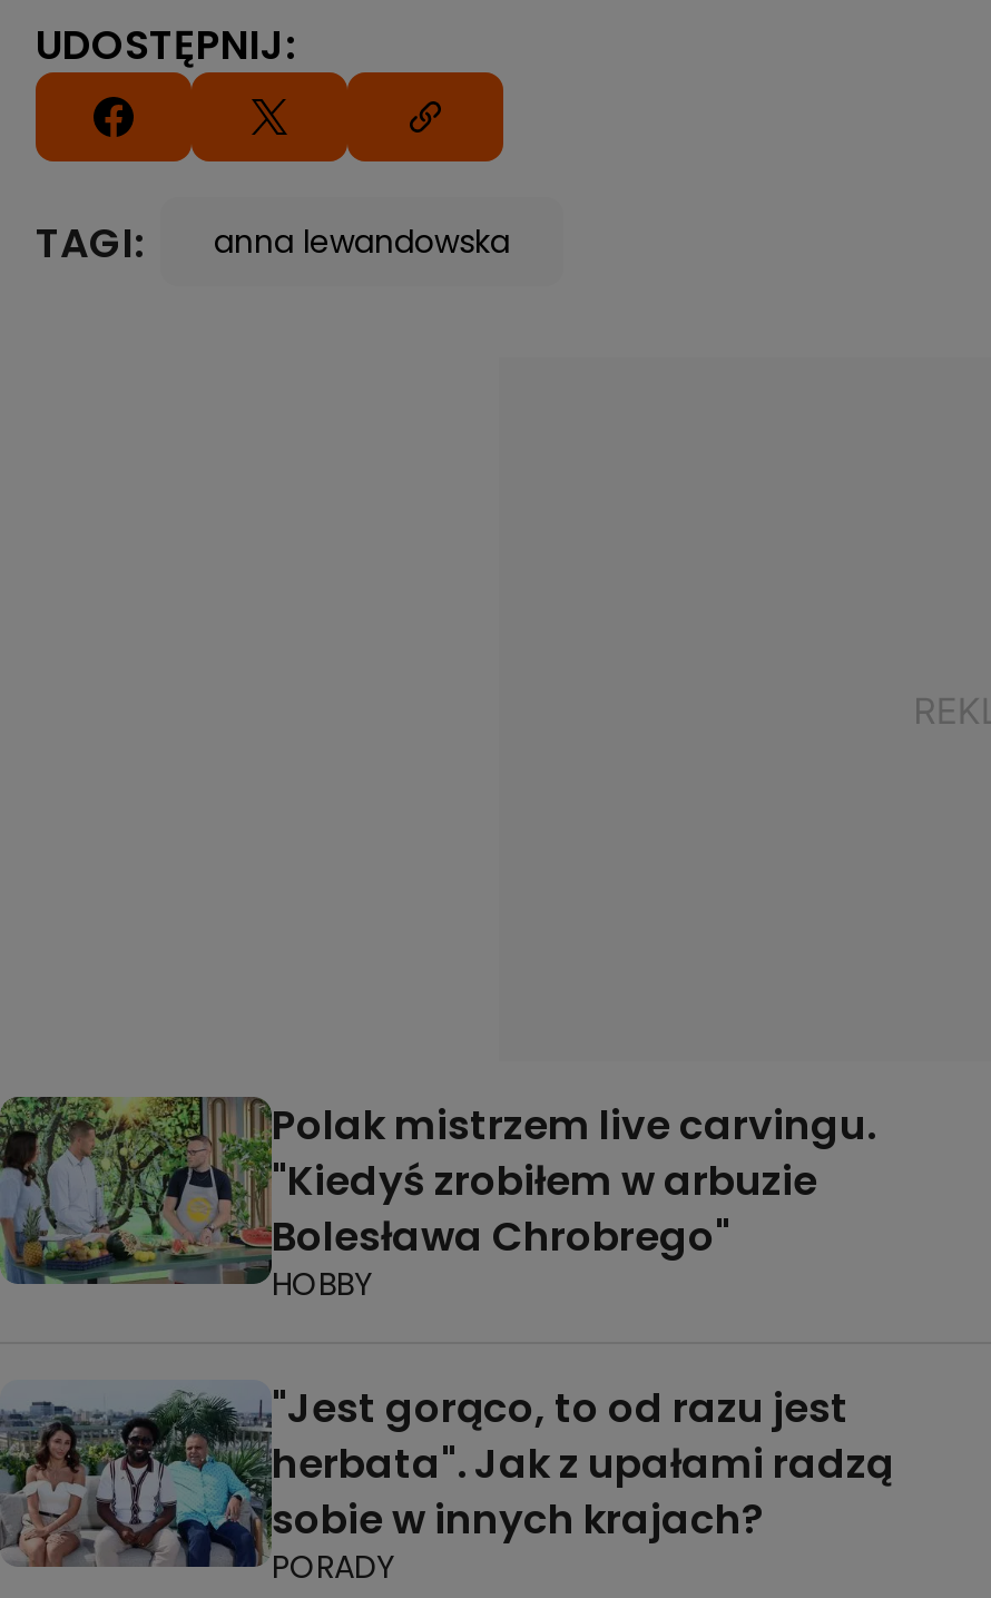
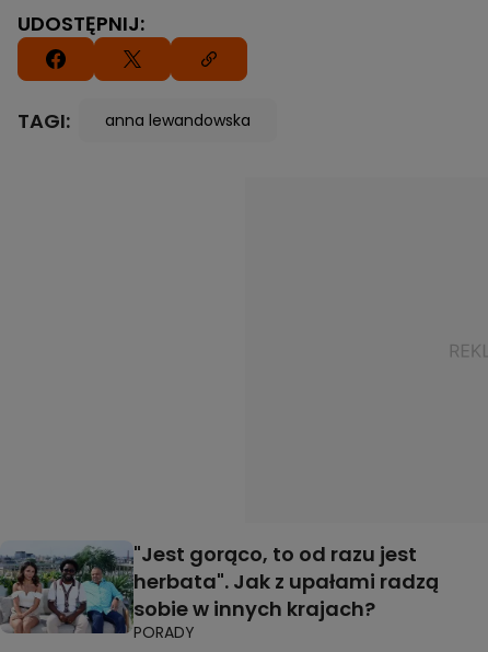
- [image]
- Polak mistrzem live carvingu.
- "Kiedyś zrobiłem w arbuzie
- Bolesława Chrobrego"
- HOBBY
